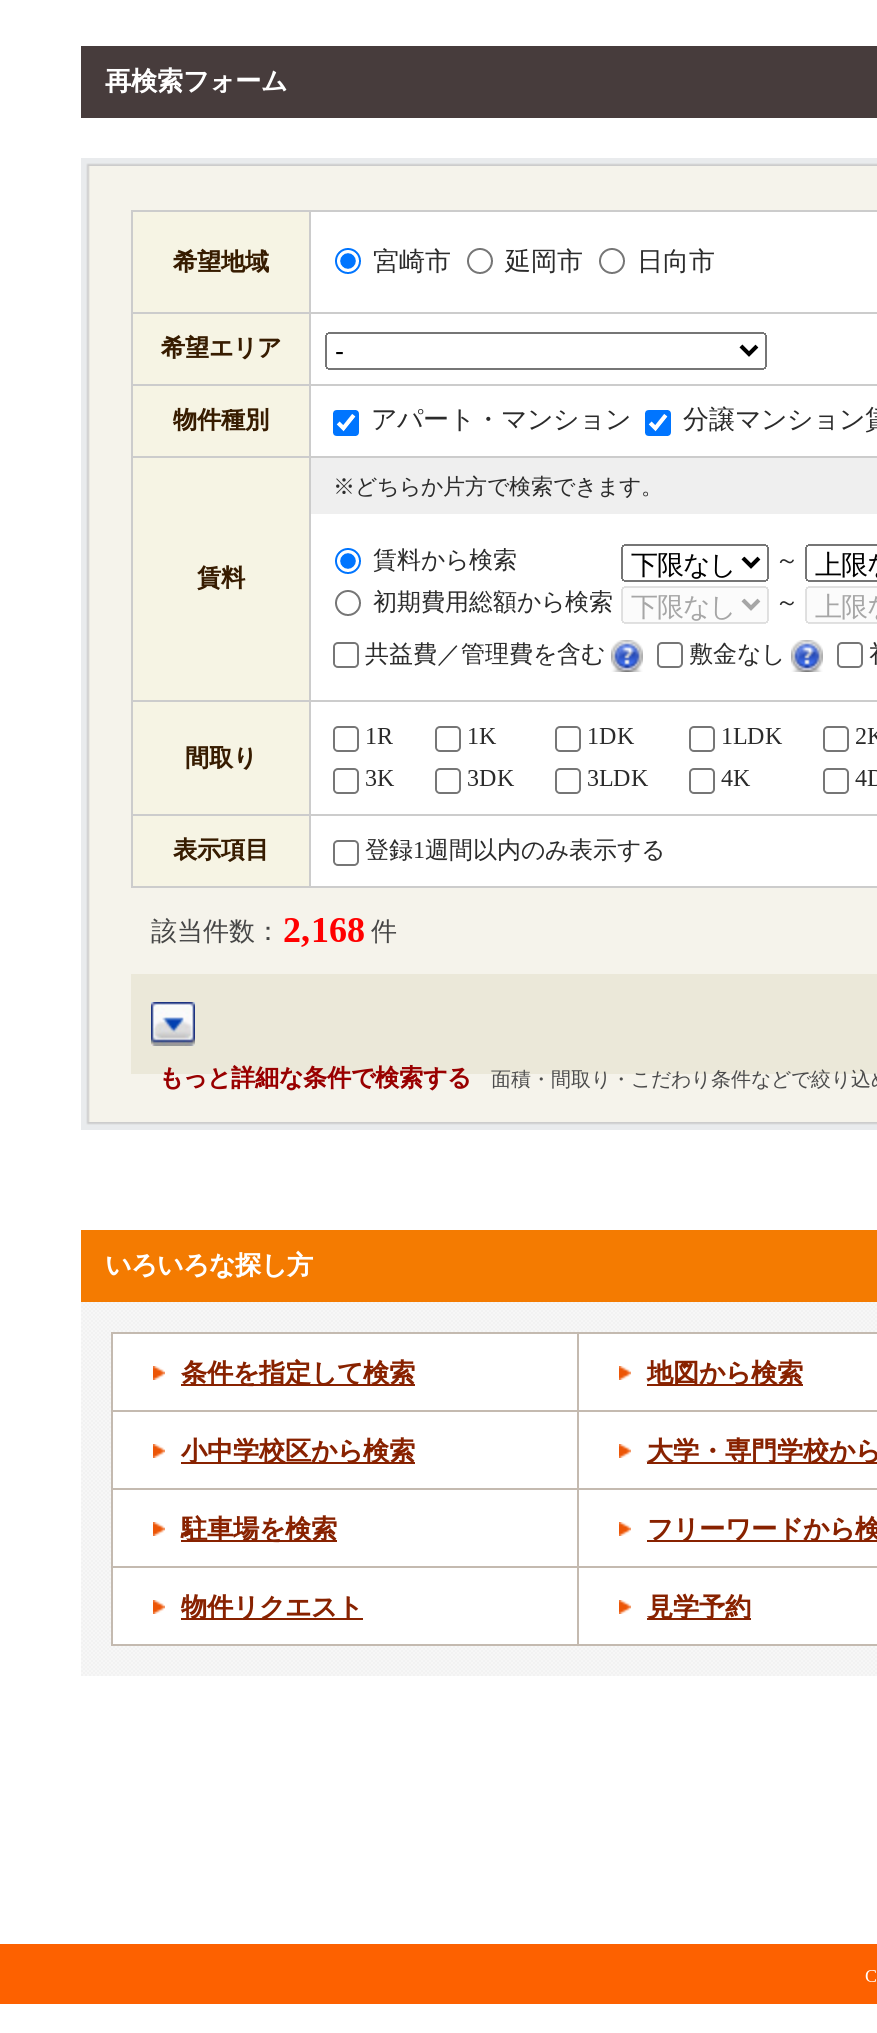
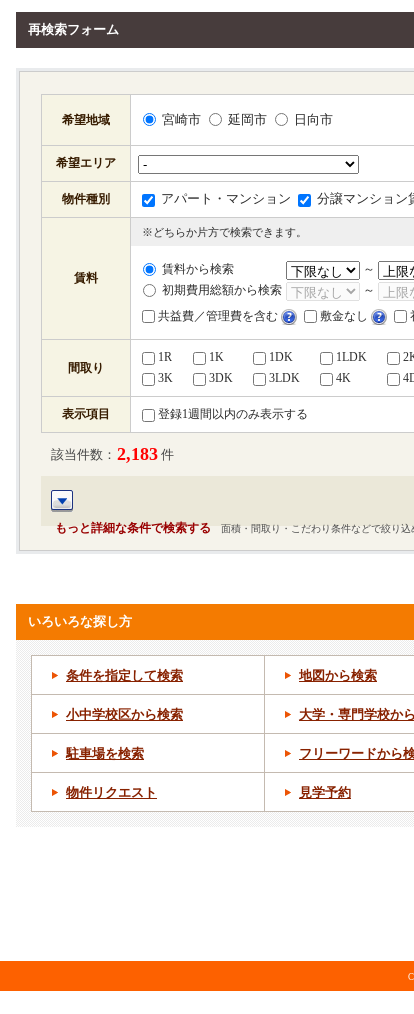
- 該当件数：2,168 件
+ 該当件数：2,183 件
